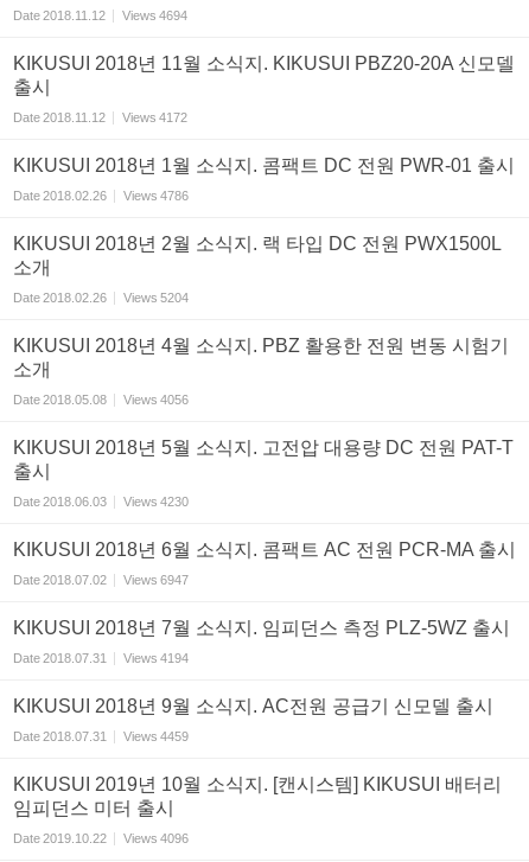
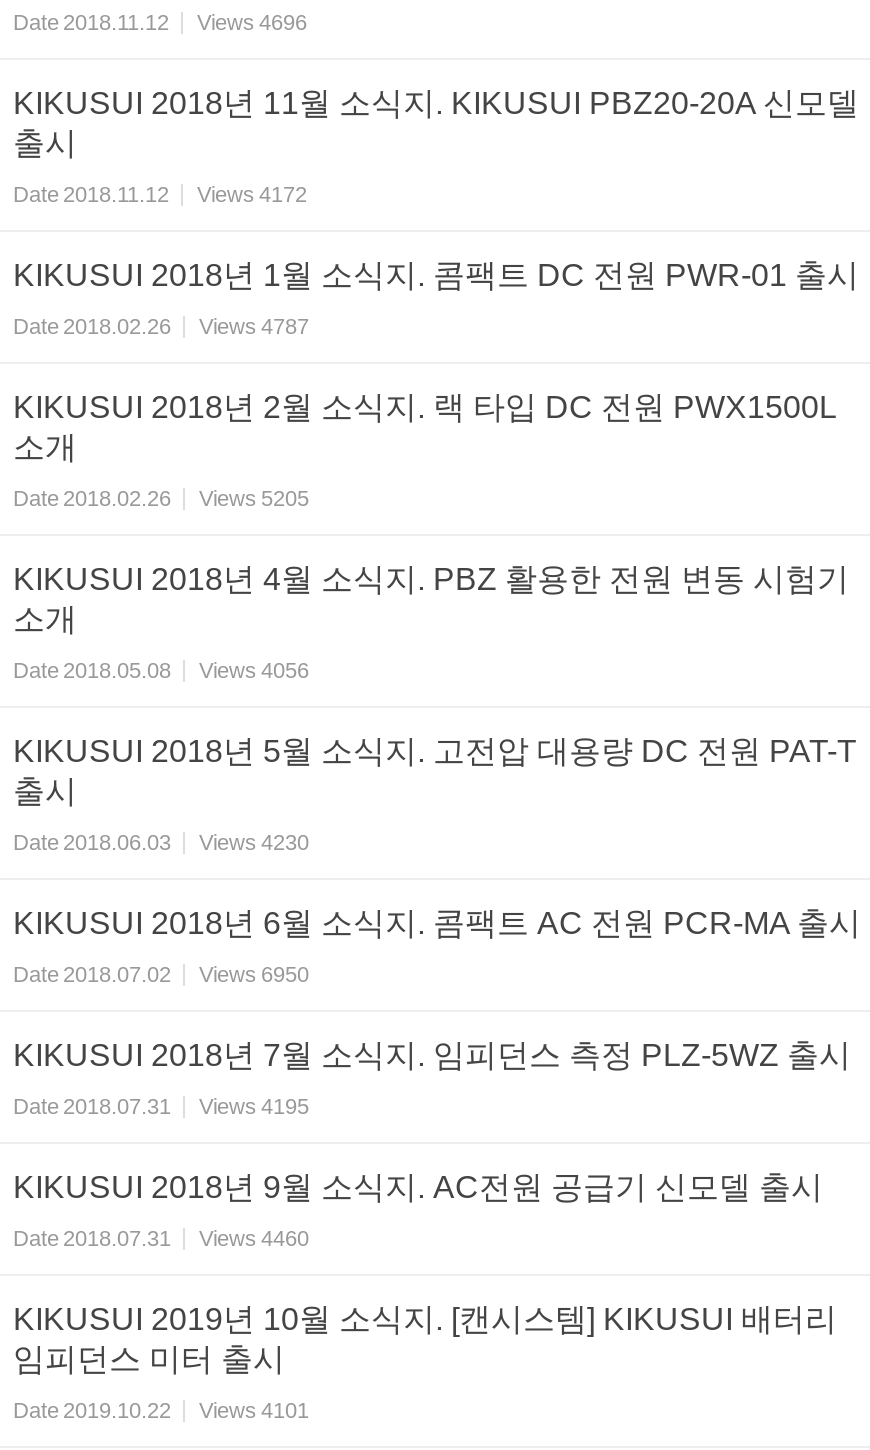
- Date 2018.11.12 Views 4694
+ Date 2018.11.12 Views 4696

- Date 2018.02.26 Views 4786
+ Date 2018.02.26 Views 4787

- Date 2018.02.26 Views 5204
+ Date 2018.02.26 Views 5205

- Date 2018.07.02 Views 6947
+ Date 2018.07.02 Views 6950

- Date 2018.07.31 Views 4194
+ Date 2018.07.31 Views 4195

- Date 2018.07.31 Views 4459
+ Date 2018.07.31 Views 4460

- Date 2019.10.22 Views 4096
+ Date 2019.10.22 Views 4101
